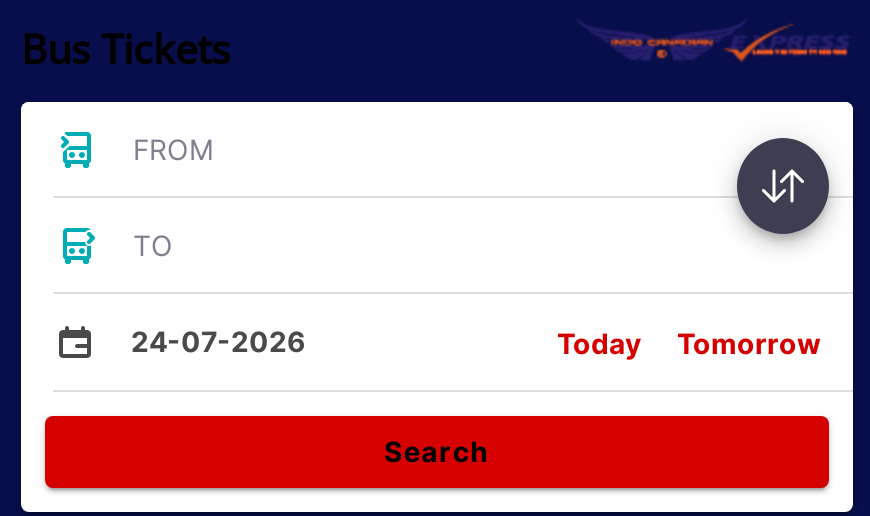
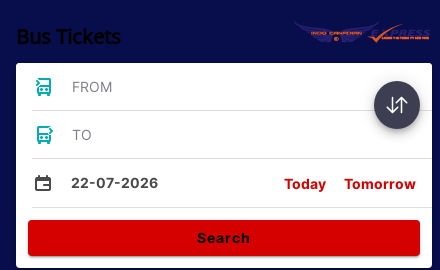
- 24-07-2026
+ 22-07-2026
